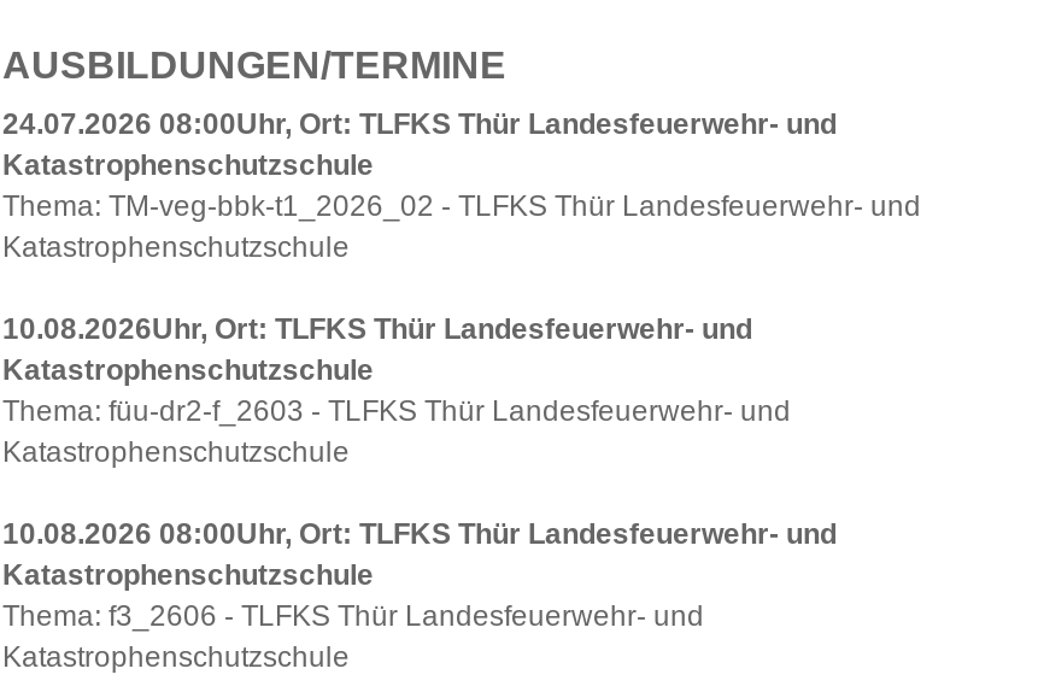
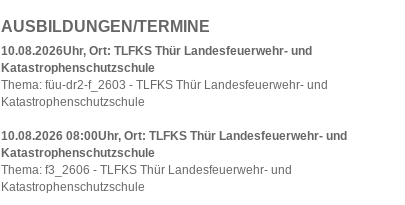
- 24.07.2026 08:00Uhr, Ort: TLFKS Thür Landesfeuerwehr- und
- Katastrophenschutzschule
- Thema: TM-veg-bbk-t1_2026_02 - TLFKS Thür Landesfeuerwehr- und
- Katastrophenschutzschule
